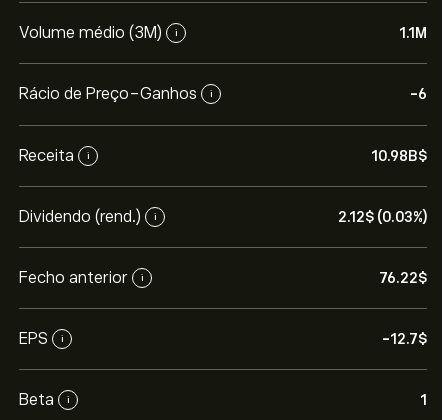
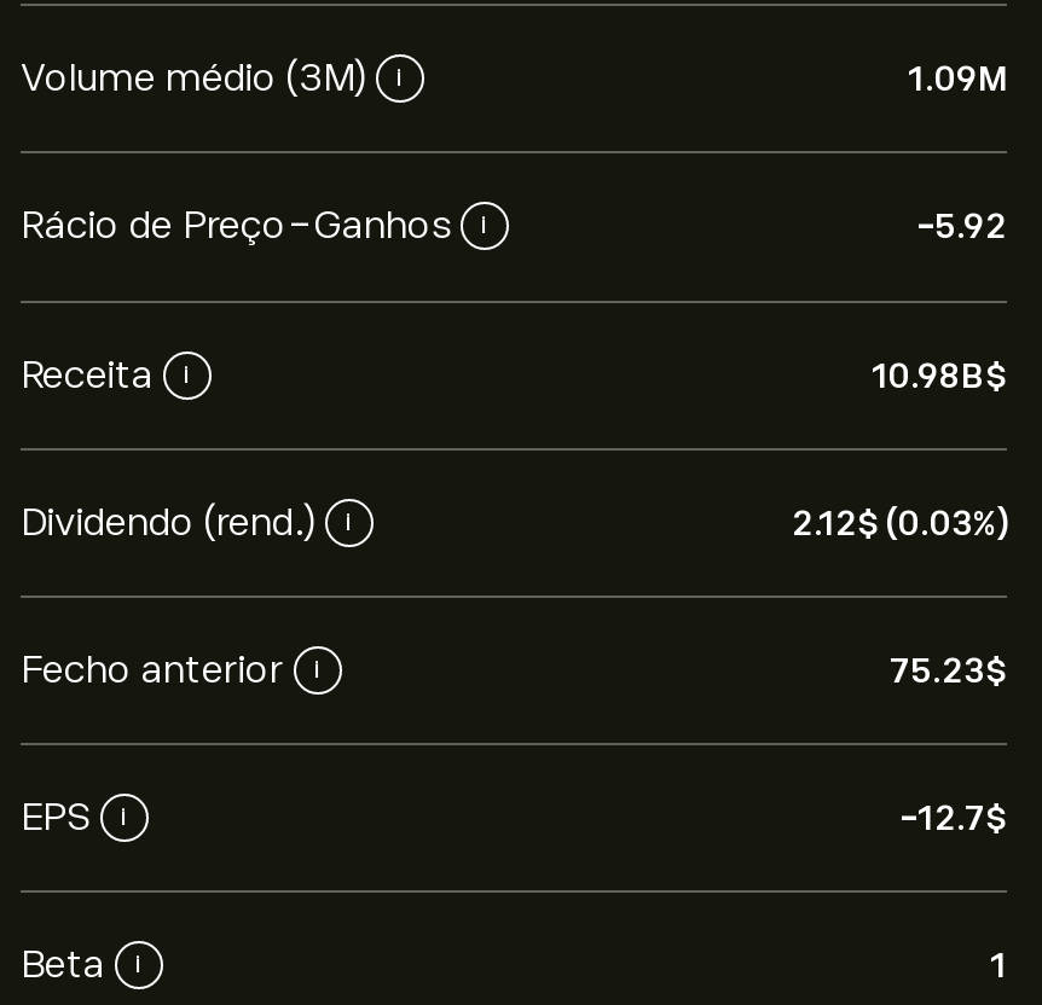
- 1.1M
+ 1.09M

- -6
+ -5.92

- 76.22$
+ 75.23$
